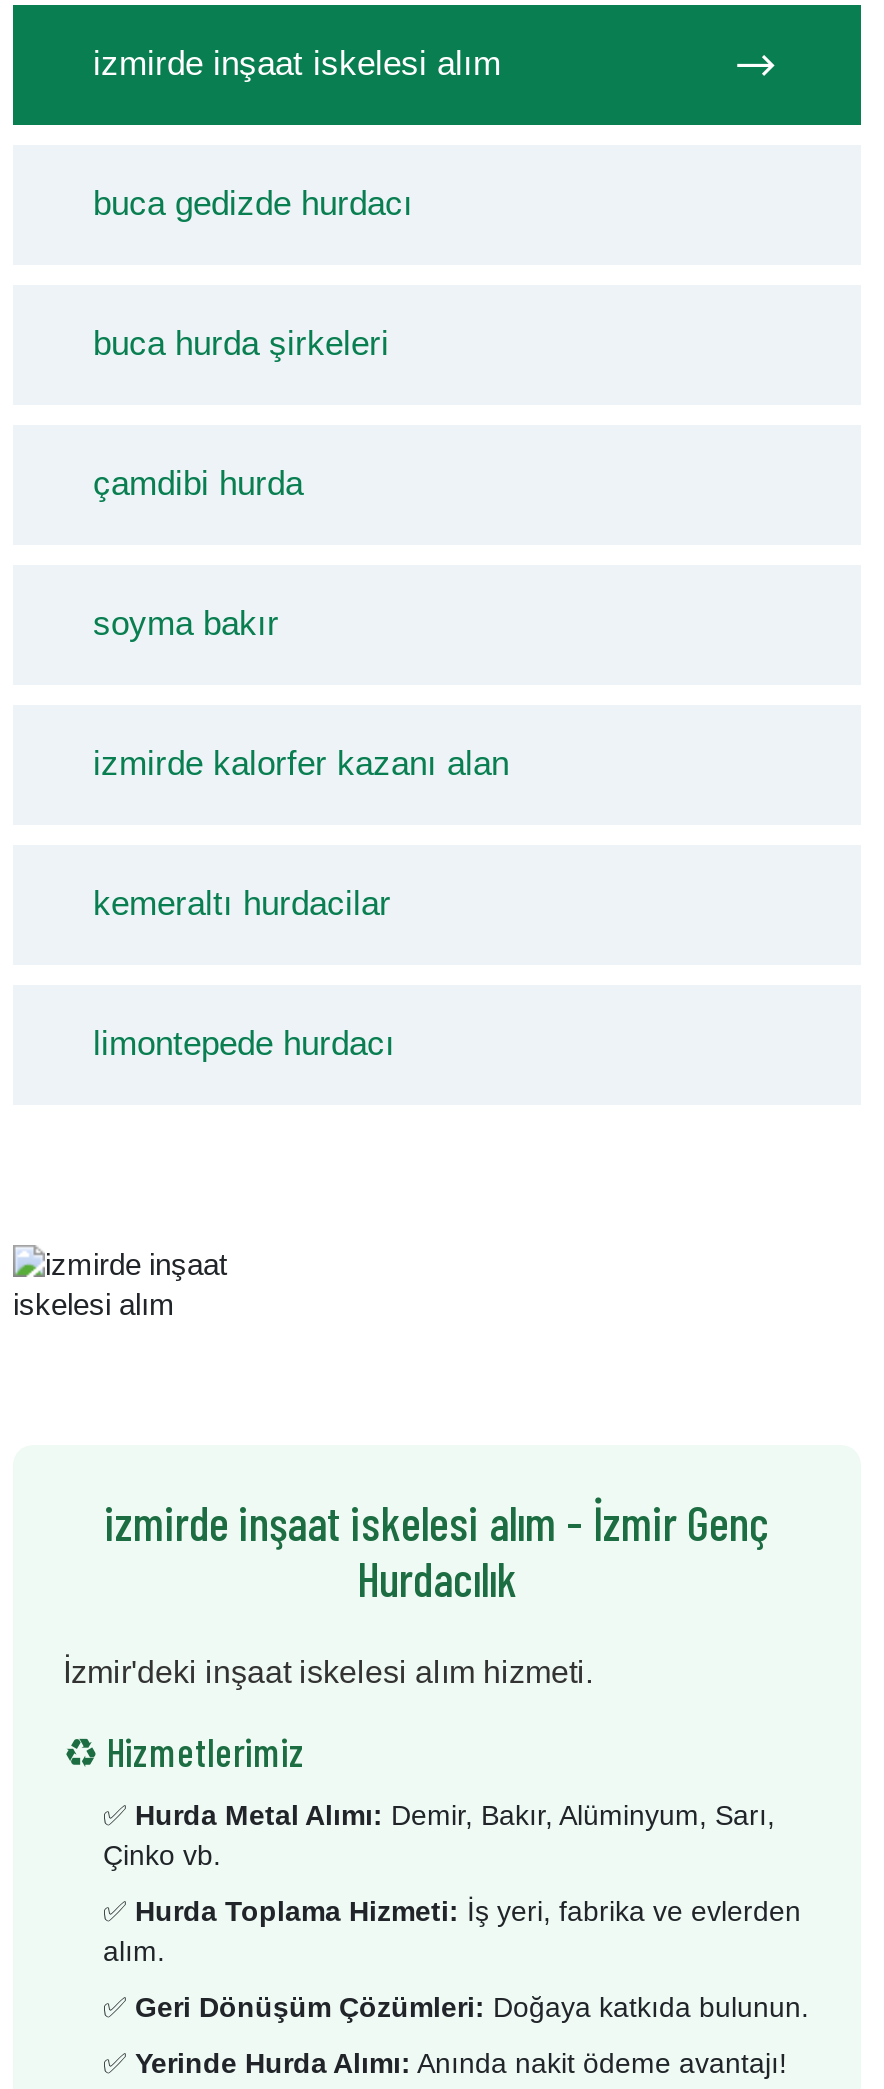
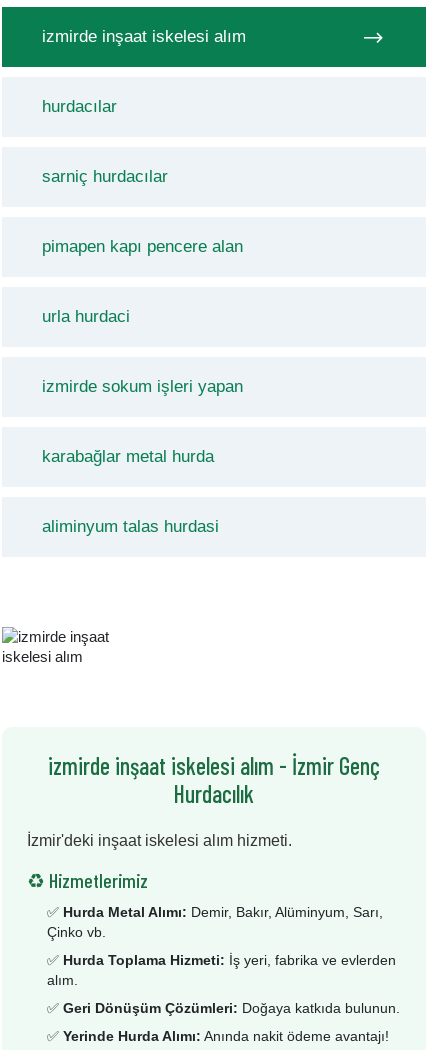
- buca gedizde hurdacı
+ hurdacılar

- buca hurda şirkeleri
+ sarniç hurdacılar

- çamdibi hurda
+ pimapen kapı pencere alan

- soyma bakır
+ urla hurdaci

- izmirde kalorfer kazanı alan
+ izmirde sokum işleri yapan

- kemeraltı hurdacilar
+ karabağlar metal hurda

- limontepede hurdacı
+ aliminyum talas hurdasi
